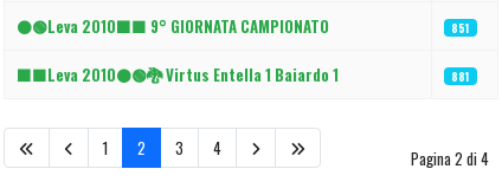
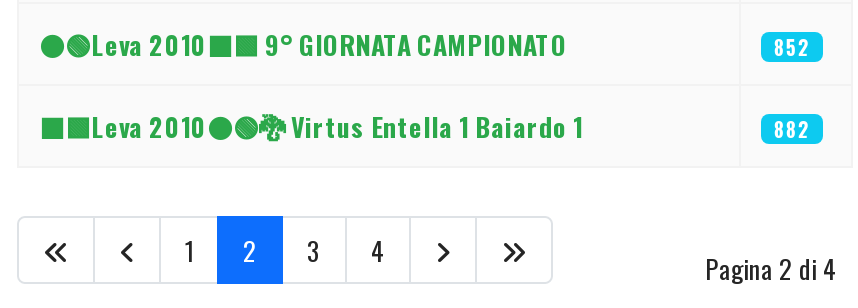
- 851
+ 852

- 881
+ 882
